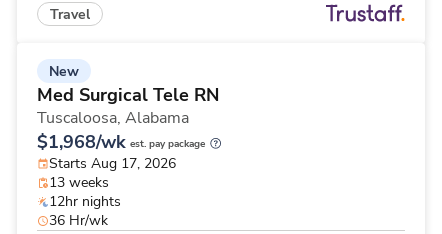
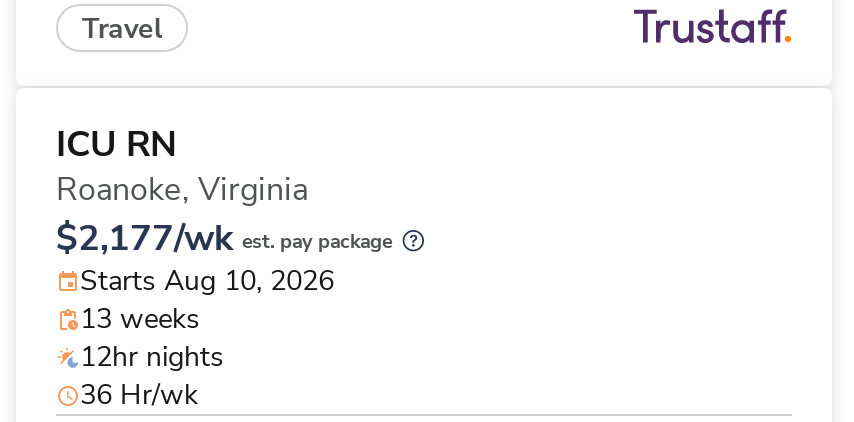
- New
- Med Surgical Tele RN
- Tuscaloosa, Alabama
- $1,968/wk est. pay package
- Starts Aug 17, 2026
+ ICU RN
+ Roanoke, Virginia
+ $2,177/wk est. pay package
+ Starts Aug 10, 2026
